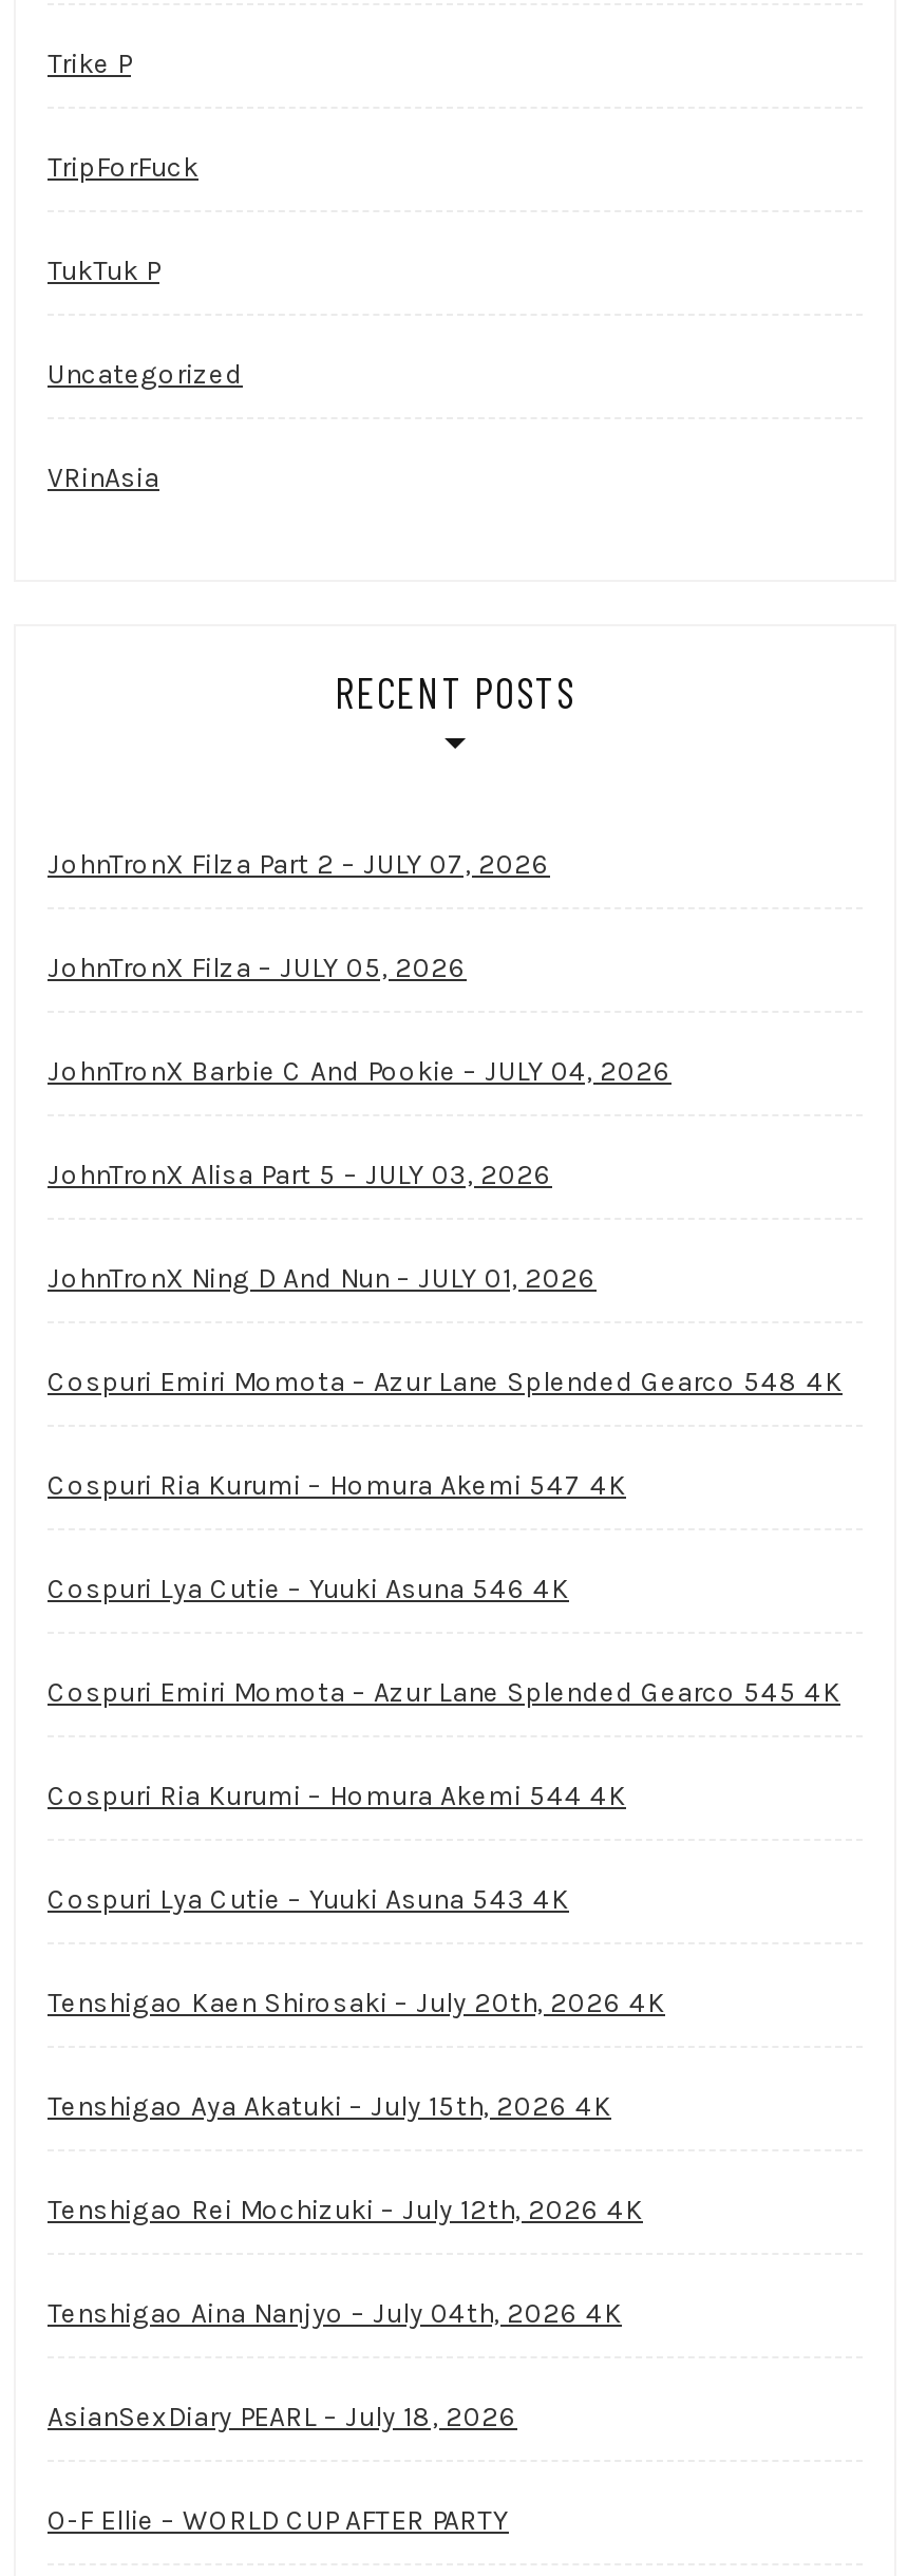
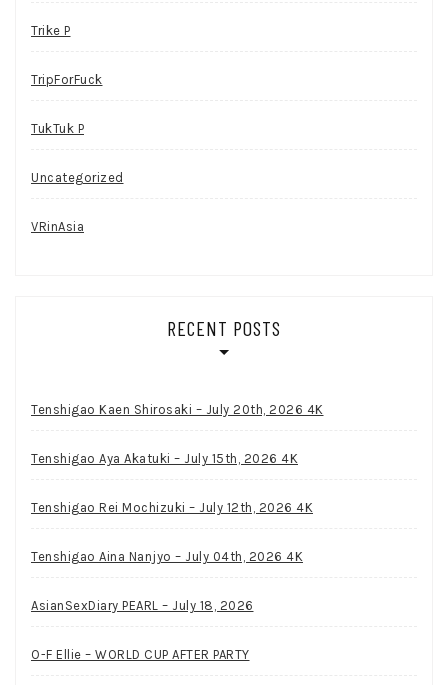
- JohnTronX Filza Part 2 – JULY 07, 2026
- JohnTronX Filza – JULY 05, 2026
- JohnTronX Barbie C And Pookie – JULY 04, 2026
- JohnTronX Alisa Part 5 – JULY 03, 2026
- JohnTronX Ning D And Nun – JULY 01, 2026
- Cospuri Emiri Momota – Azur Lane Splended Gearco 548 4K
- Cospuri Ria Kurumi – Homura Akemi 547 4K
- Cospuri Lya Cutie – Yuuki Asuna 546 4K
- Cospuri Emiri Momota – Azur Lane Splended Gearco 545 4K
- Cospuri Ria Kurumi – Homura Akemi 544 4K
- Cospuri Lya Cutie – Yuuki Asuna 543 4K
